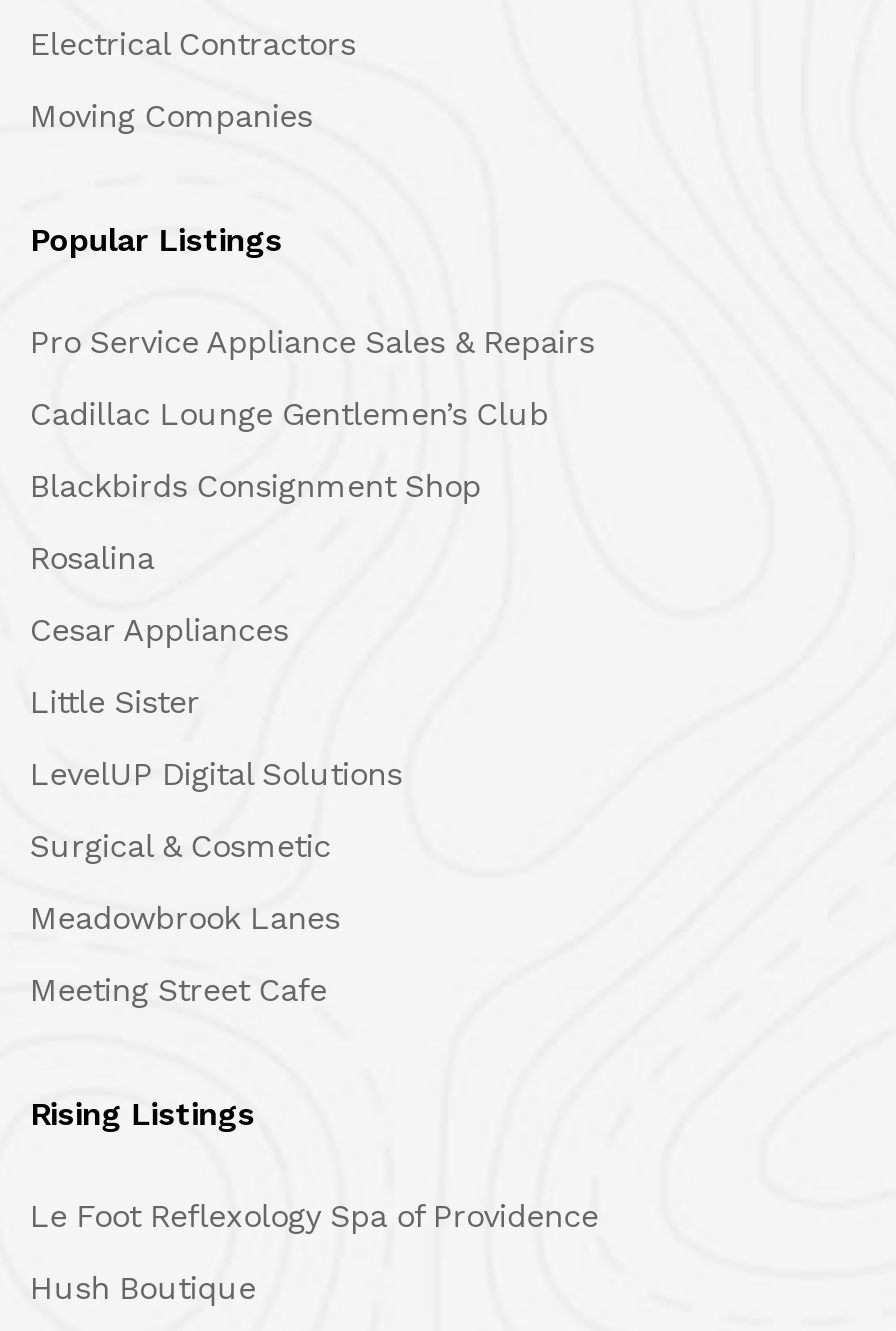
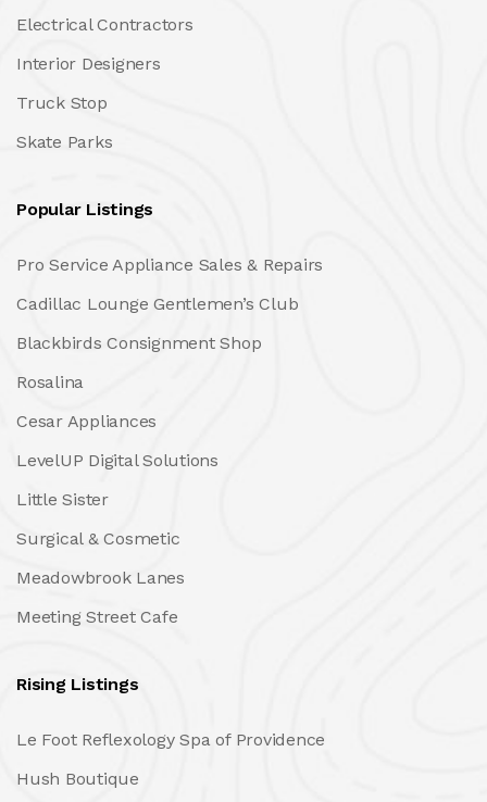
- Moving Companies
+ Interior Designers
+ Truck Stop
+ Skate Parks

moved down: Little Sister
